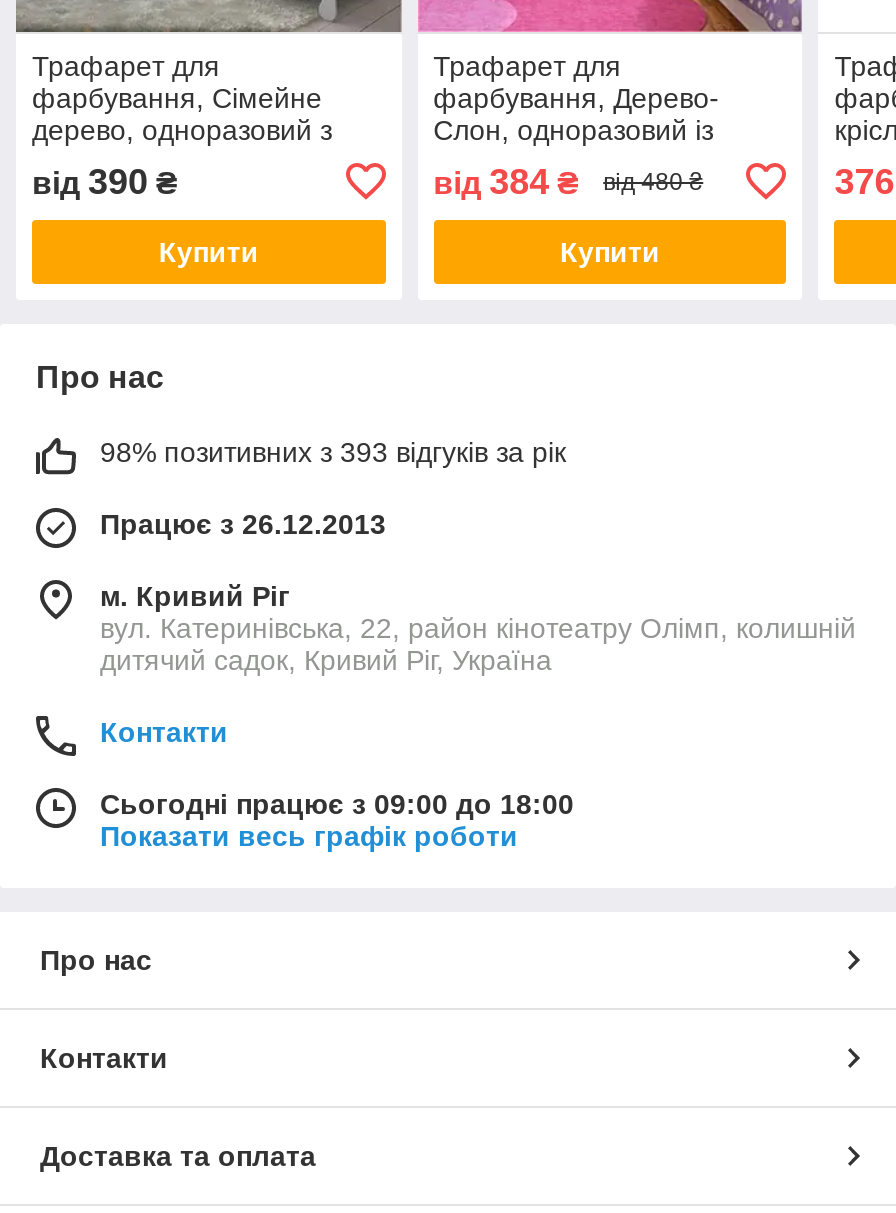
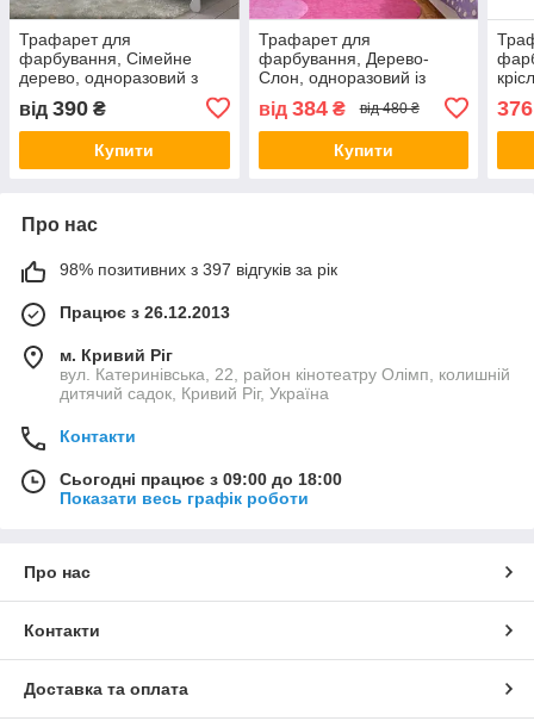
- 98% позитивних з 393 відгуків за рік
+ 98% позитивних з 397 відгуків за рік
